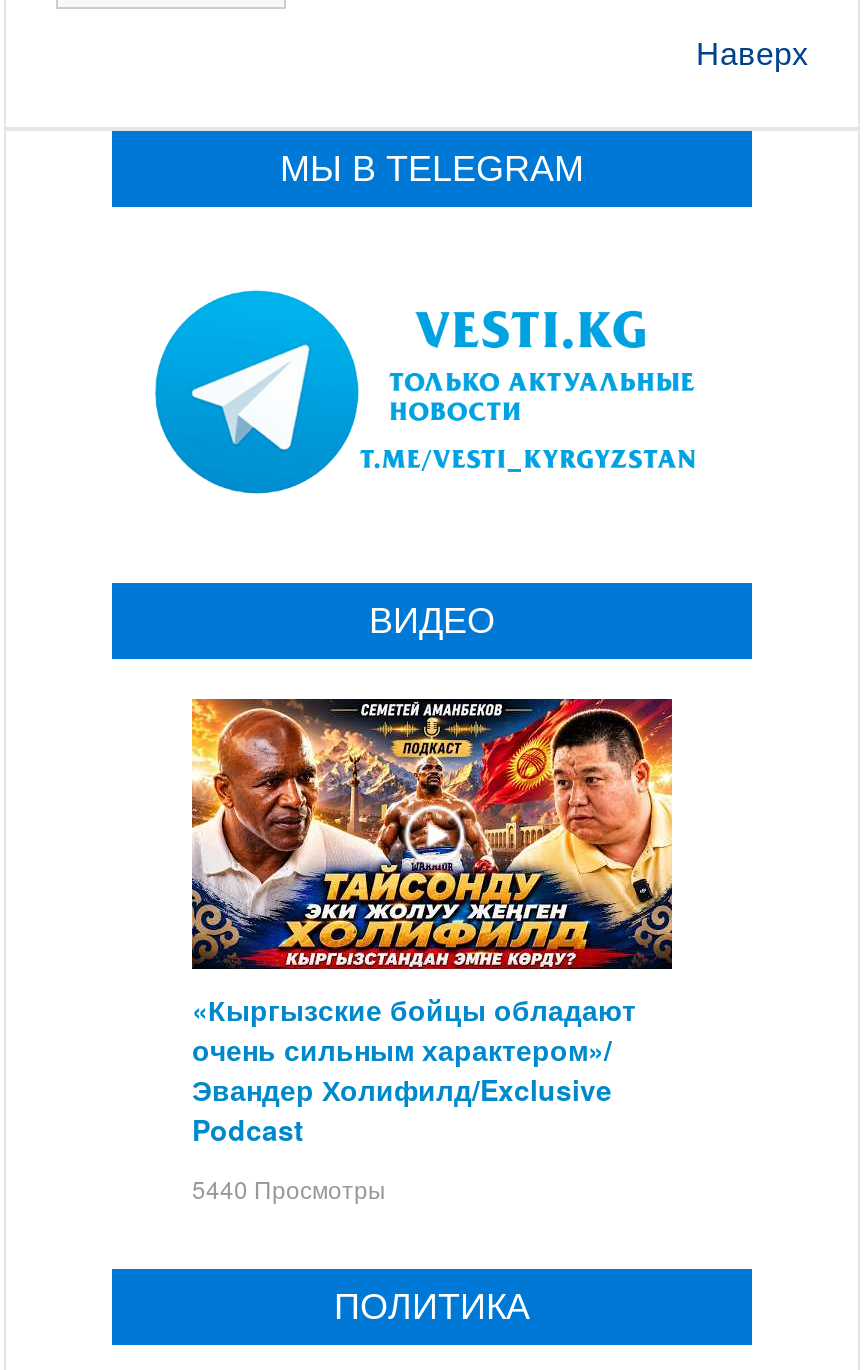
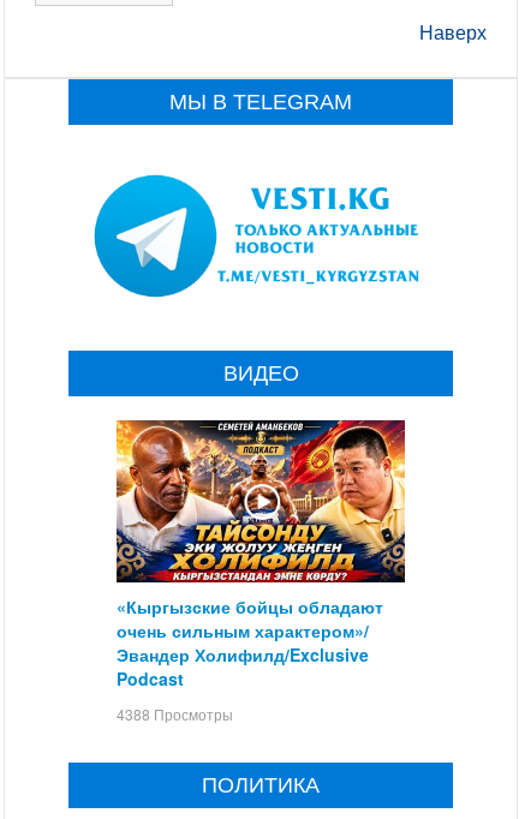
- 5440 Просмотры
+ 4388 Просмотры
